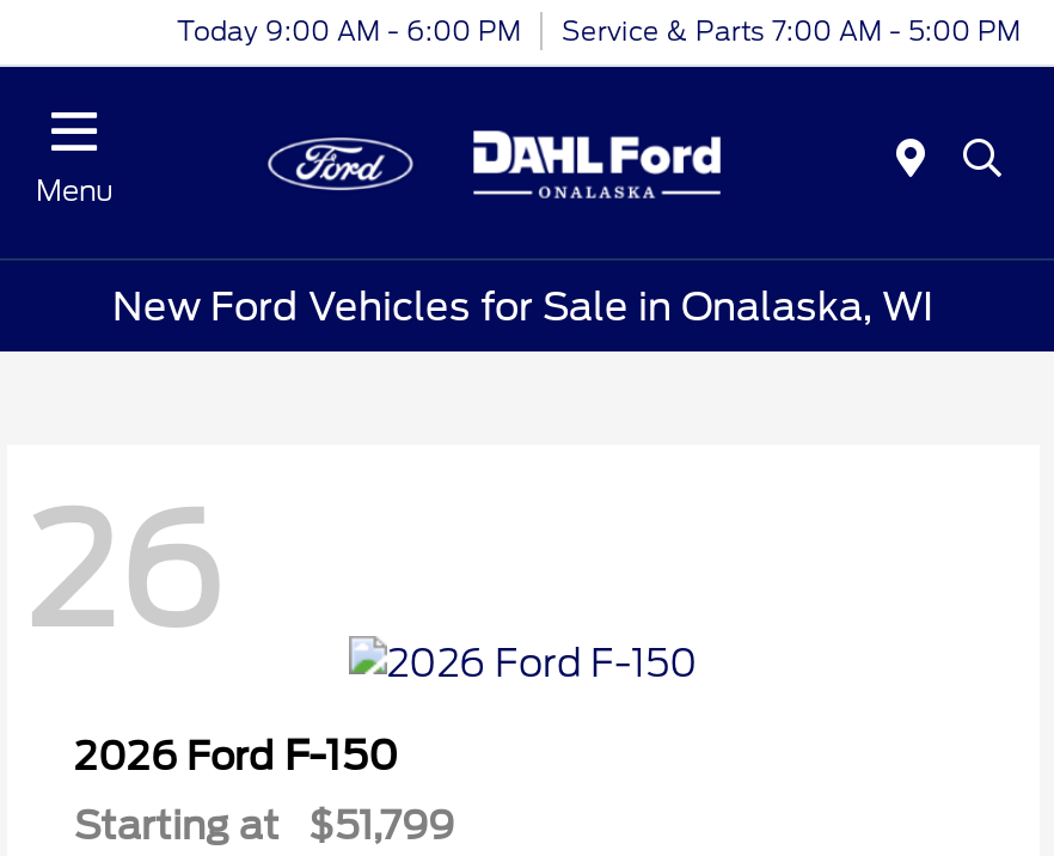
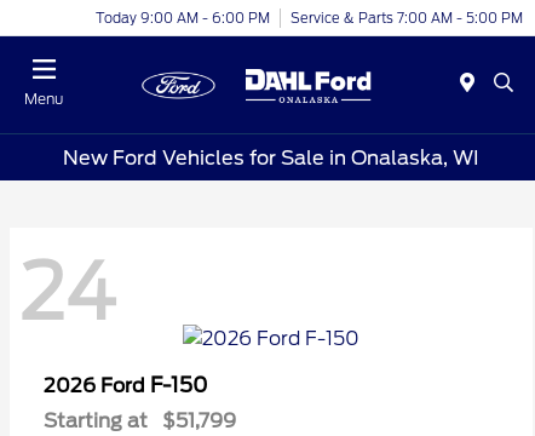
- 26
+ 24
